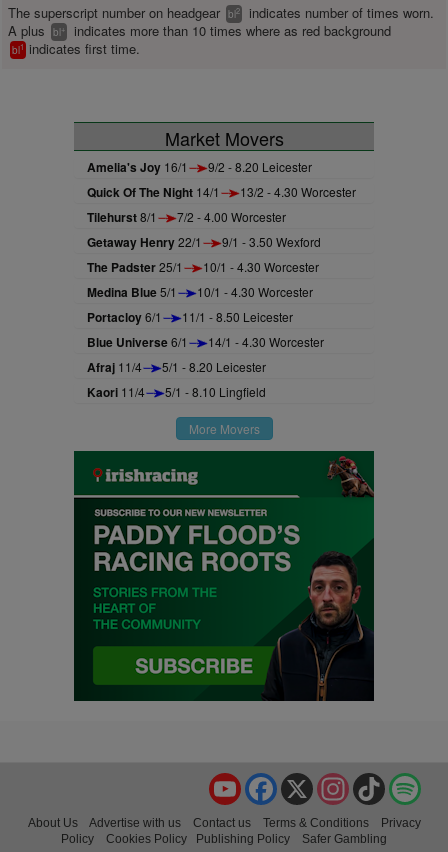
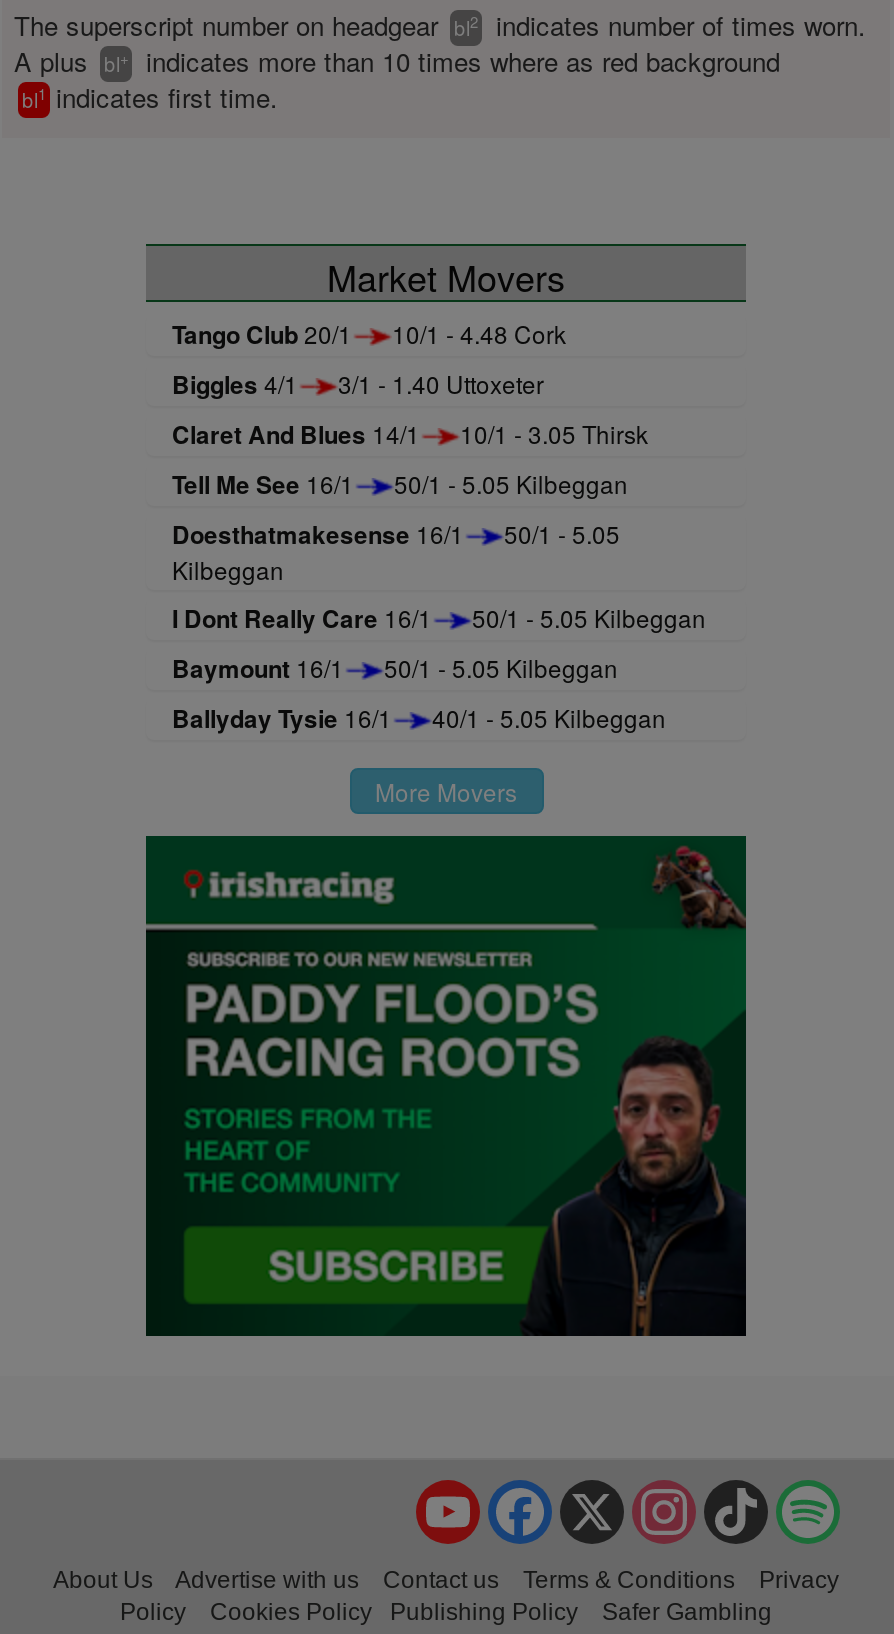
- Amelia's Joy 16/1
- 9/2 - 8.20 Leicester
- Quick Of The Night 14/1
- 13/2 - 4.30 Worcester
- Tilehurst8/1
- 7/2 - 4.00 Worcester
- Getaway Henry 22/1
- 9/1 - 3.50 Wexford
- The Padster25/1
- 10/1 - 4.30 Worcester
- Medina Blue 5/1
- 10/1 - 4.30 Worcester
- Portacloy 6/1
- 11/1 - 8.50 Leicester
- Blue Universe 6/1
- 14/1 - 4.30 Worcester
- Afraj 11/4
- 5/1 - 8.20 Leicester
- Kaori 11/4
- 5/1 - 8.10 Lingfield
+ Tango Club 20/1
+ 10/1 - 4.48 Cork
+ Biggles 4/1
+ 3/1 - 1.40 Uttoxeter
+ Claret And Blues 14/1
+ 10/1 - 3.05 Thirsk
+ Tell Me See 16/1
+ 50/1 - 5.05 Kilbeggan
+ Doesthatmakesense 16/1
+ 50/1 - 5.05
+ Kilbeggan
+ I Dont Really Care 16/1
+ 50/1 - 5.05 Kilbeggan
+ Baymount 16/1
+ 50/1 - 5.05 Kilbeggan
+ Ballyday Tysie 16/1
+ 40/1 - 5.05 Kilbeggan
